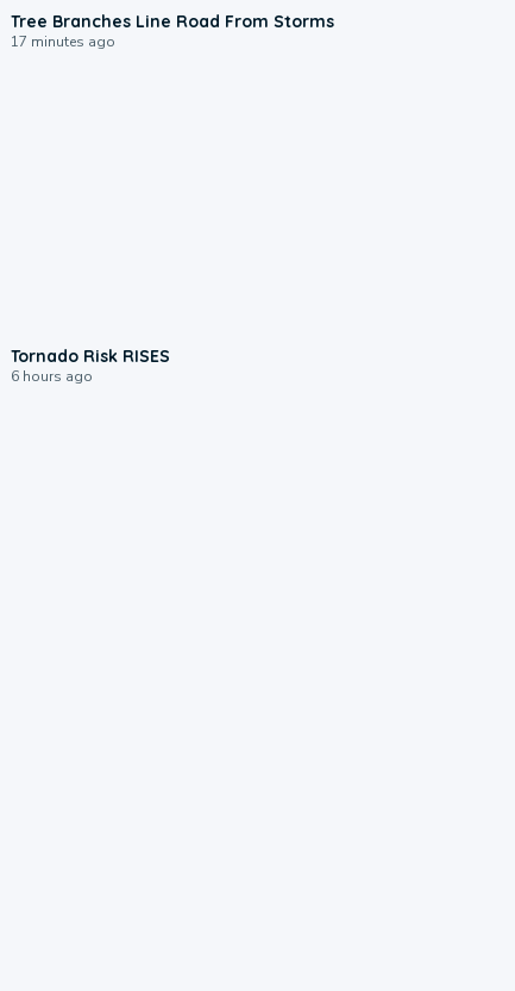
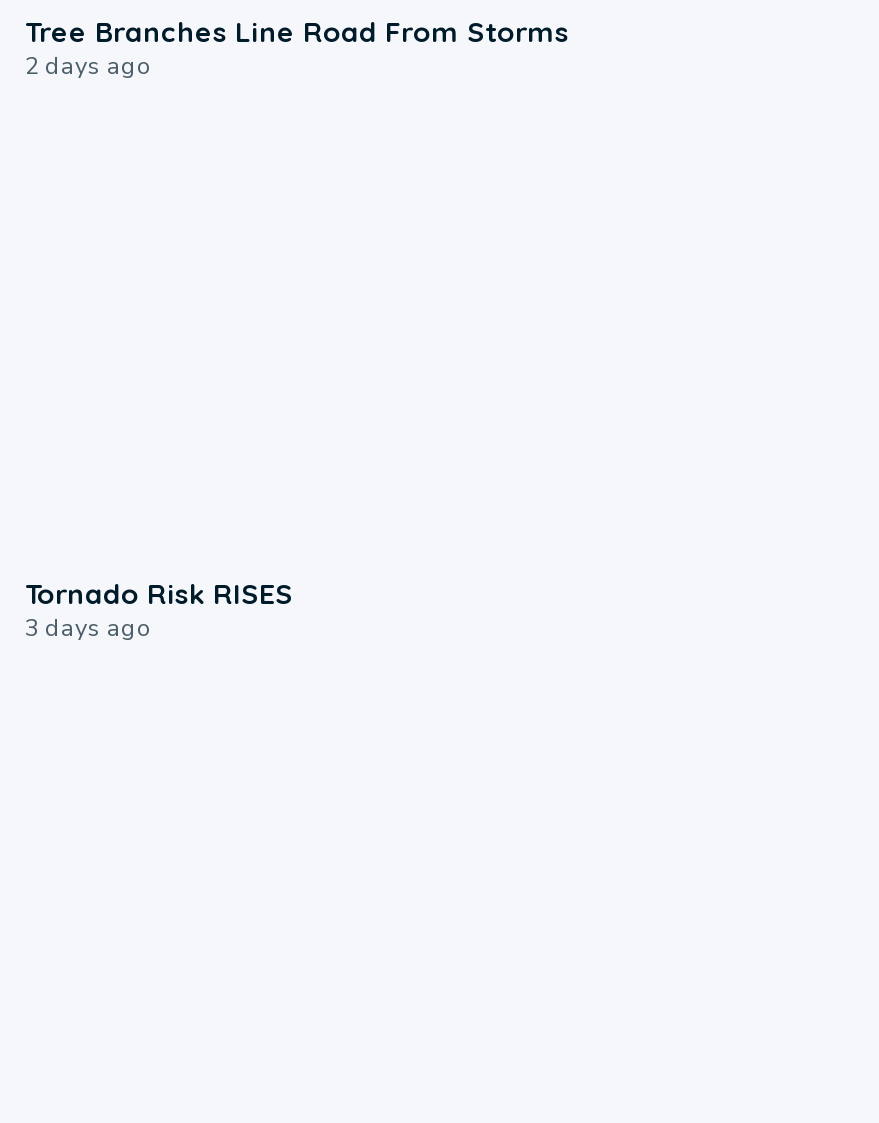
- 17 minutes ago
+ 2 days ago

- 6 hours ago
+ 3 days ago
